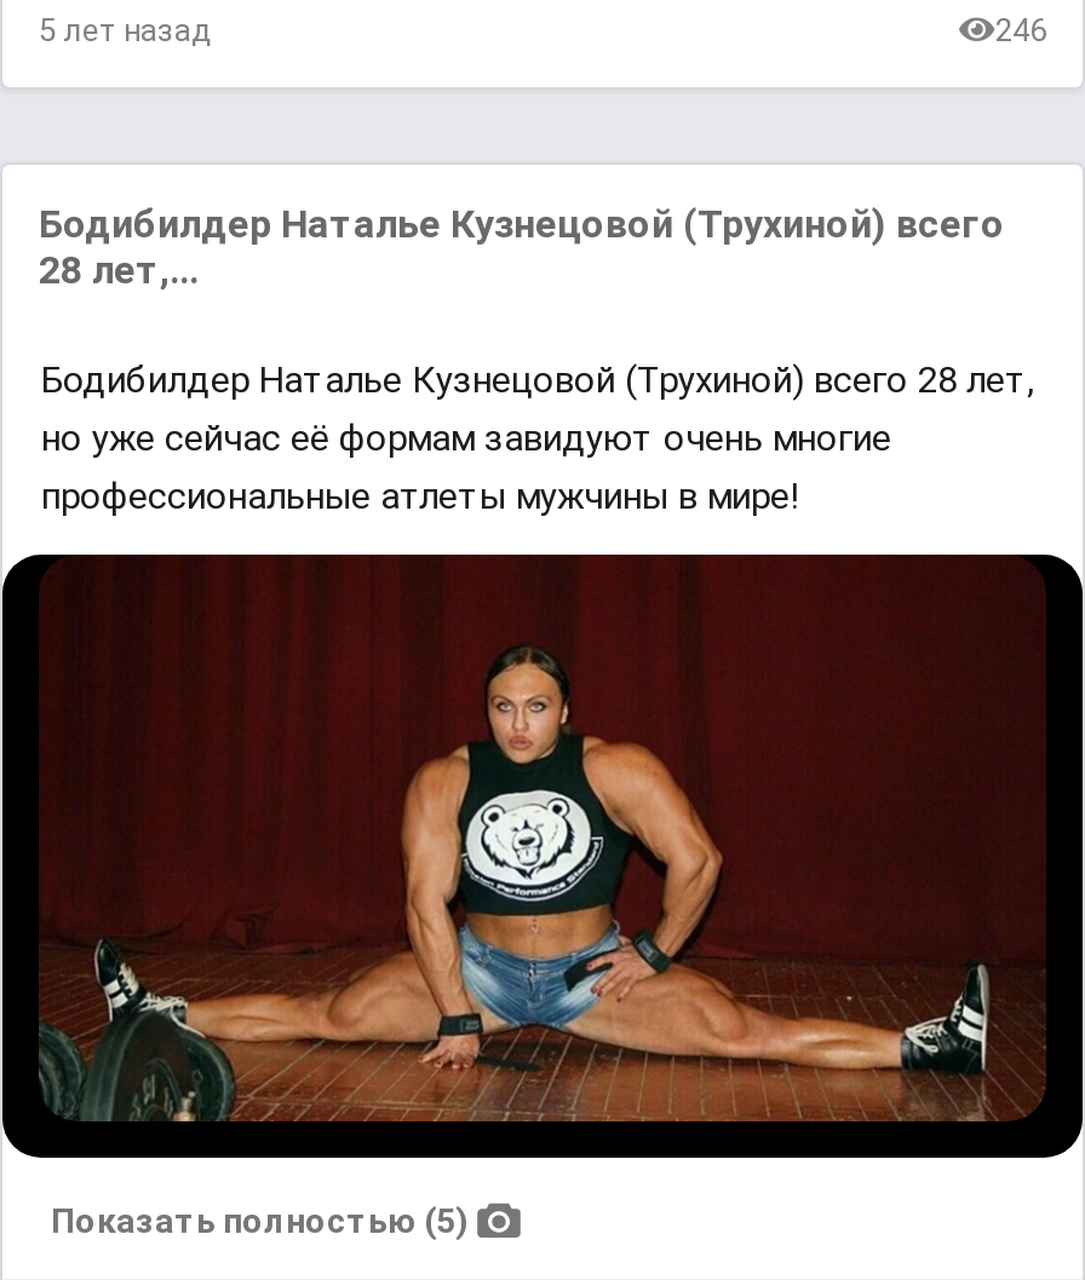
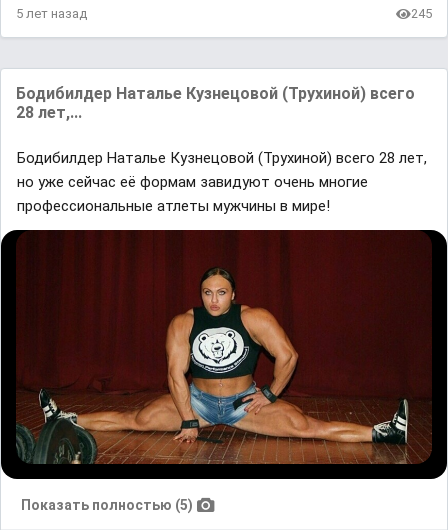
- 246
+ 245
